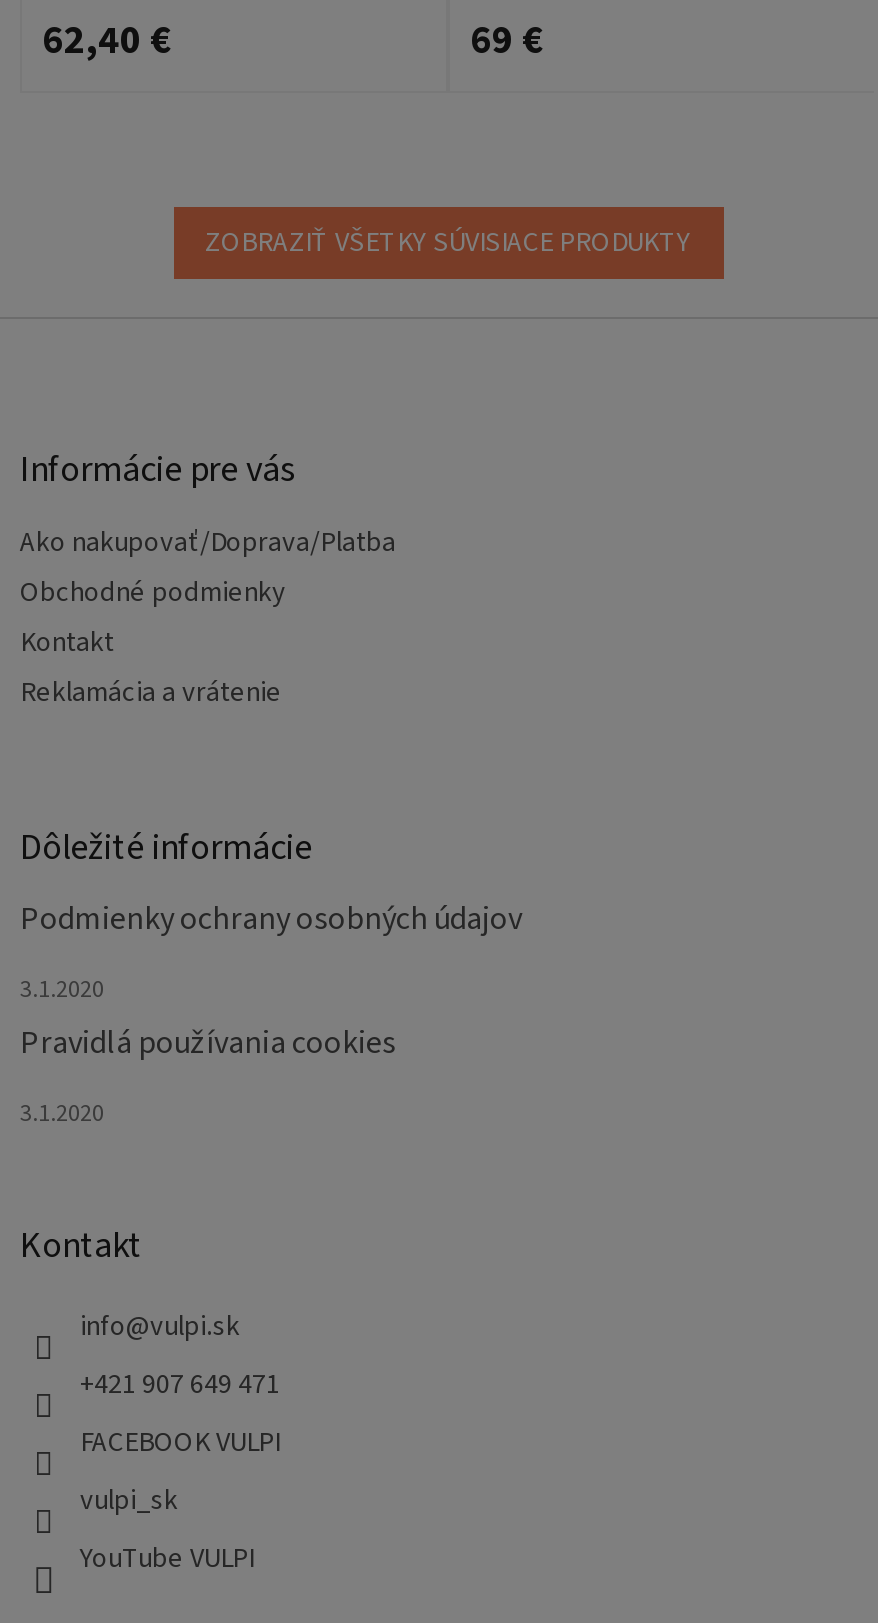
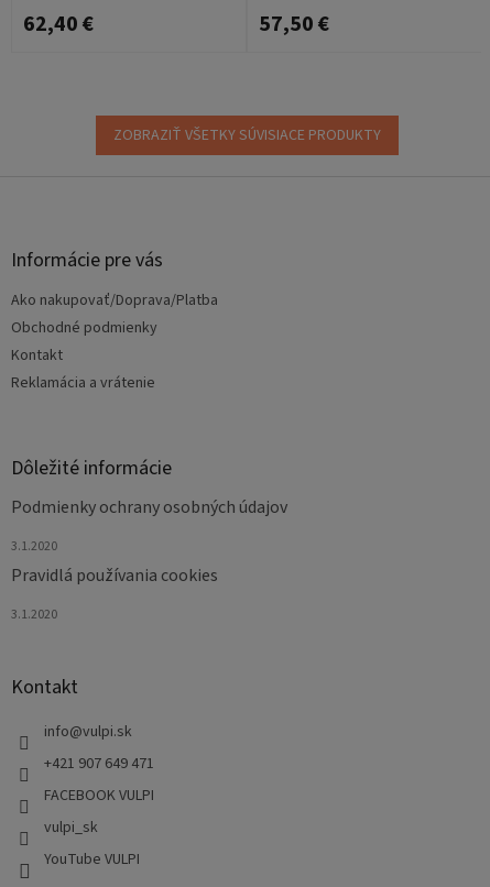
- 69 €
+ 57,50 €
